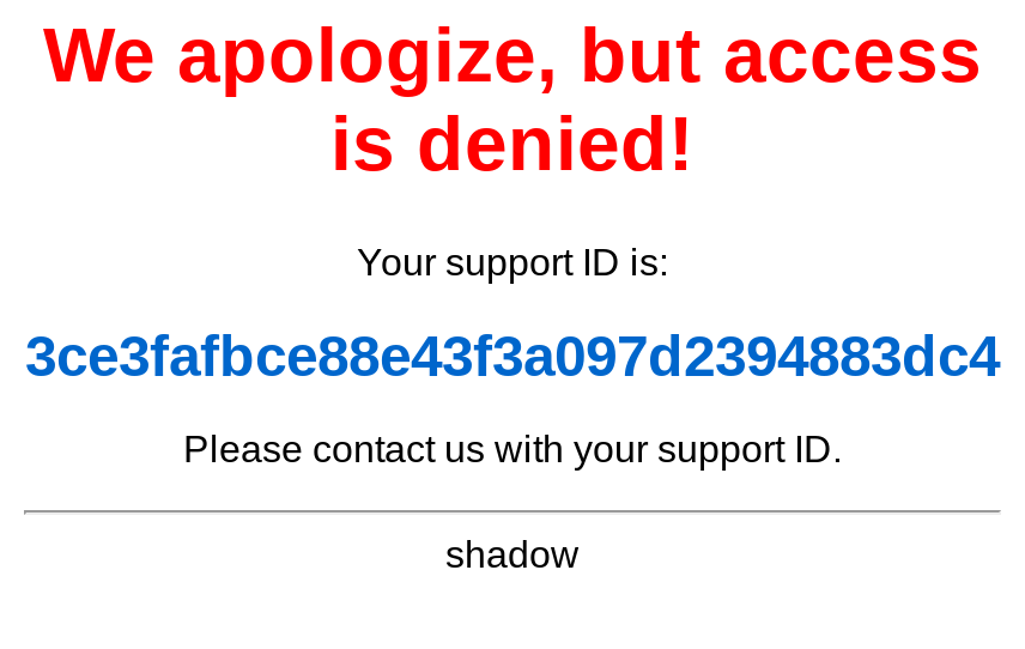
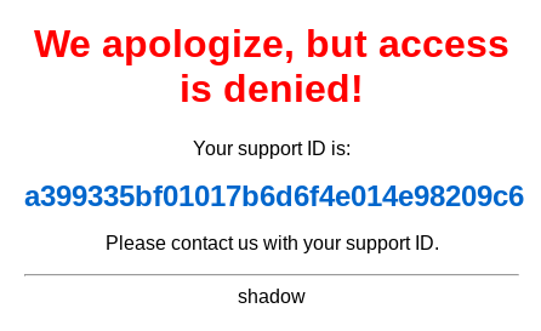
- 3ce3fafbce88e43f3a097d2394883dc4
+ a399335bf01017b6d6f4e014e98209c6
